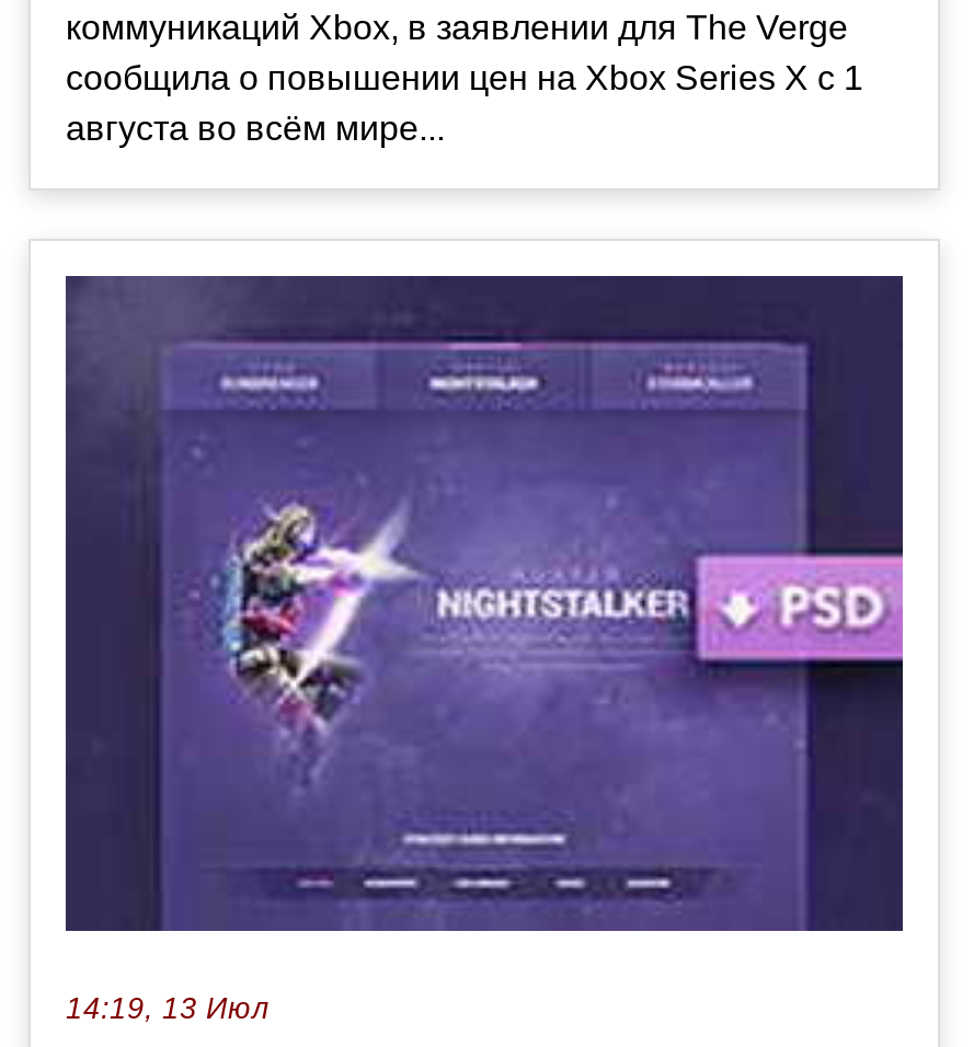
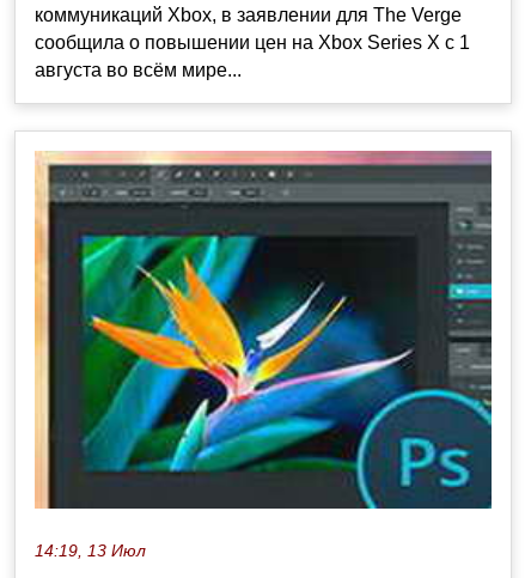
- [image]
+ [image]
